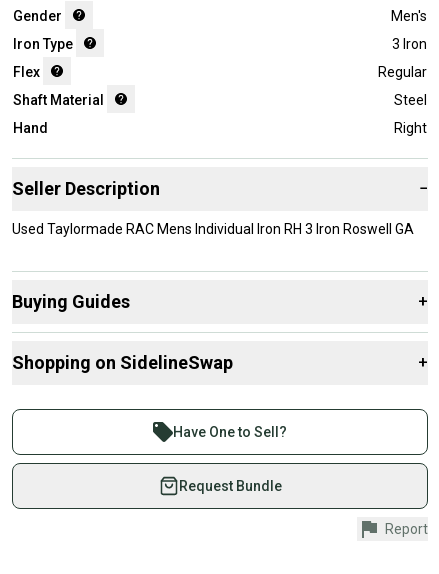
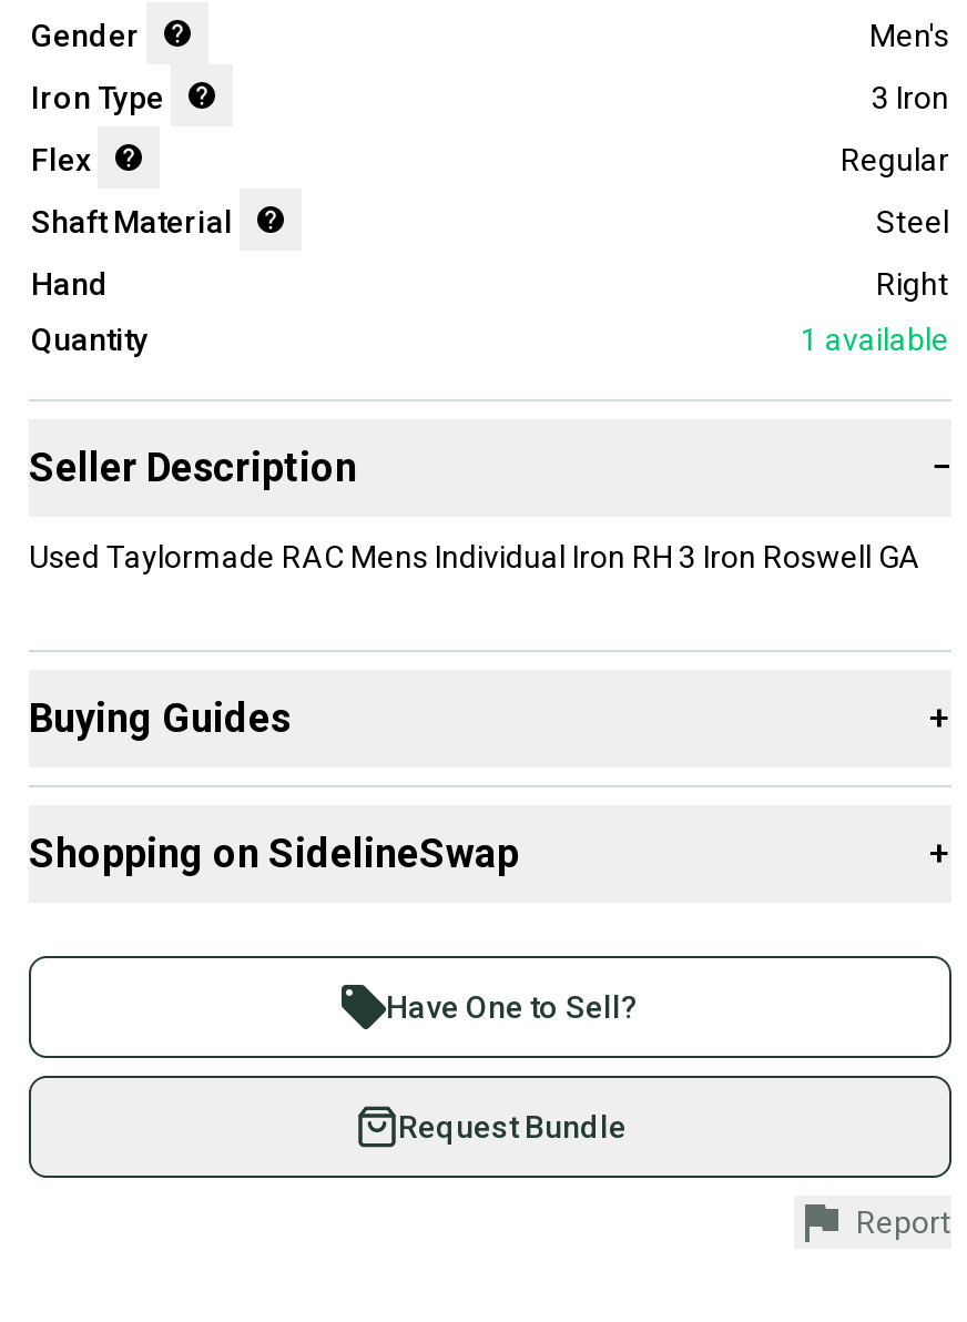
+ Quantity
+ 1 available
